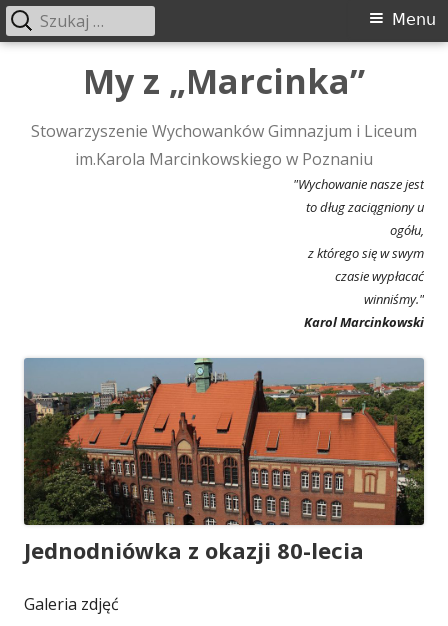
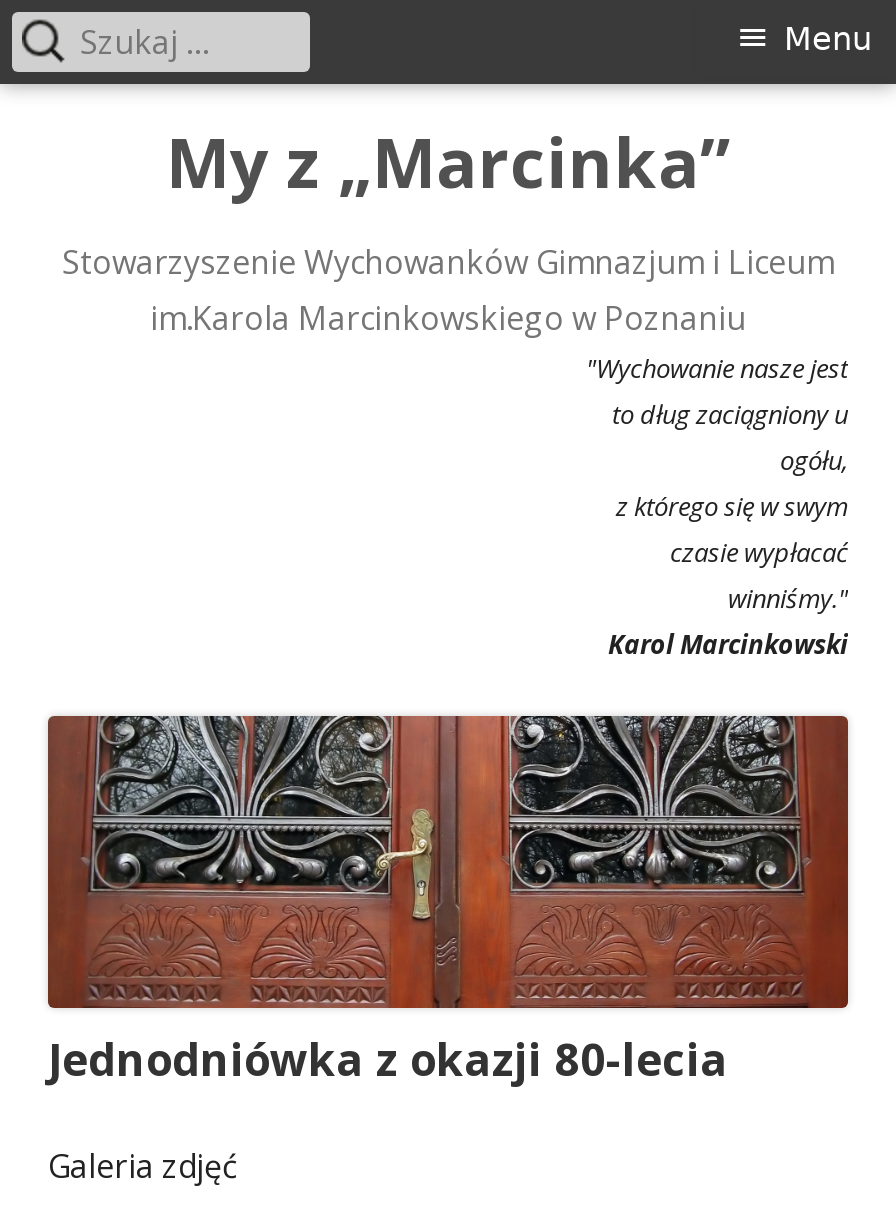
- [image]
+ [image]
